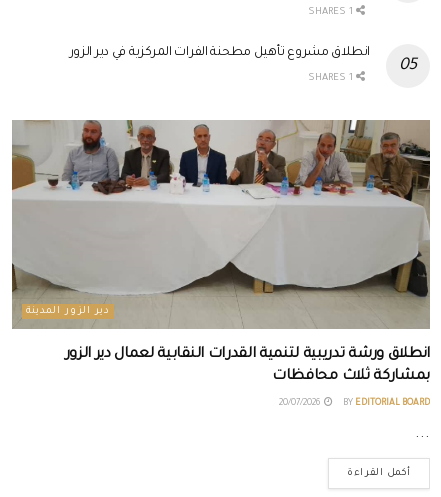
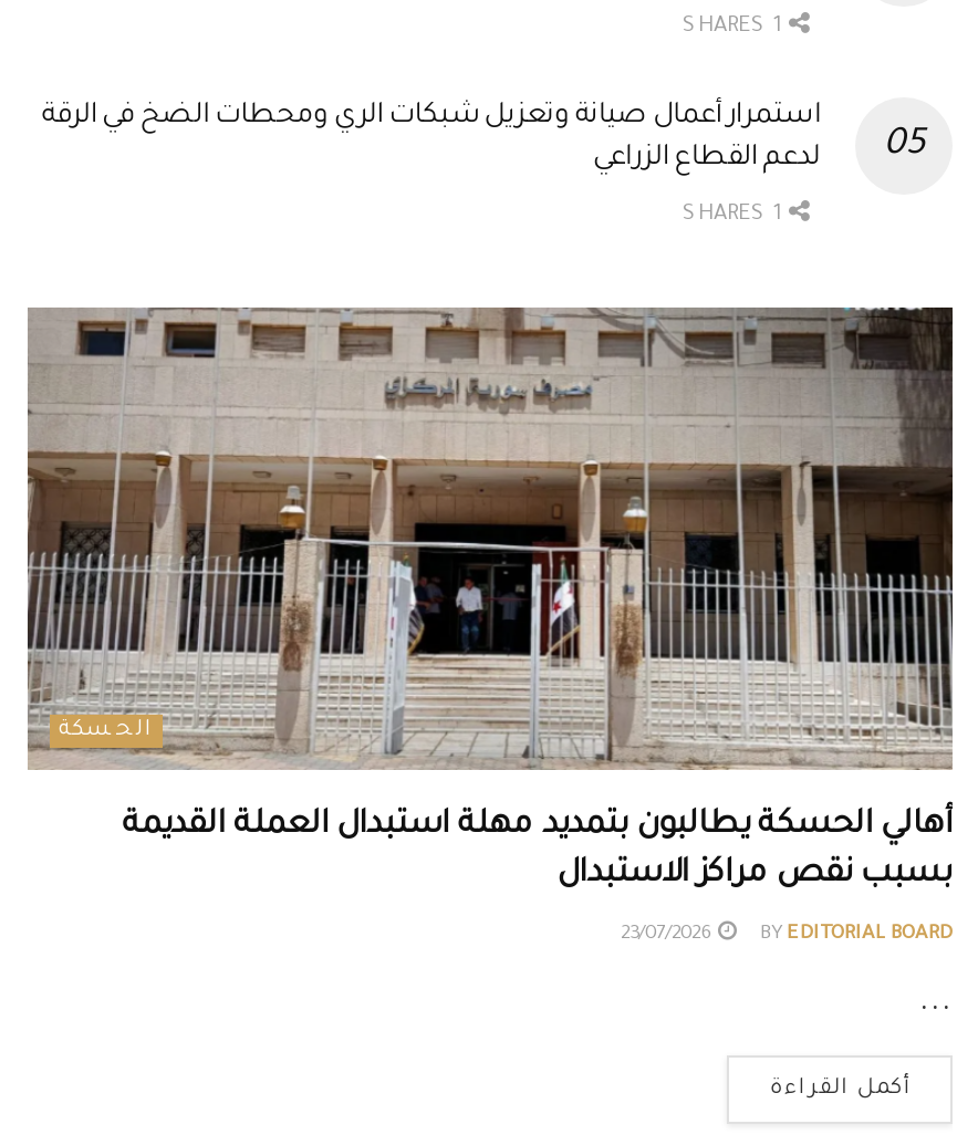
- انطلاق مشروع تأهيل مطحنة الفرات المركزية في دير الزور
+ استمرار أعمال صيانة وتعزيل شبكات الري ومحطات الضخ في الرقة
+ لدعم القطاع الزراعي

- [image]
- دير الزور المدينة
+ [image]
+ الحسكة

- انطلاق ورشة تدريبية لتنمية القدرات النقابية لعمال دير الزور
- بمشاركة ثلاث محافظات
+ أهالي الحسكة يطالبون بتمديد مهلة استبدال العملة القديمة
+ بسبب نقص مراكز الاستبدال
